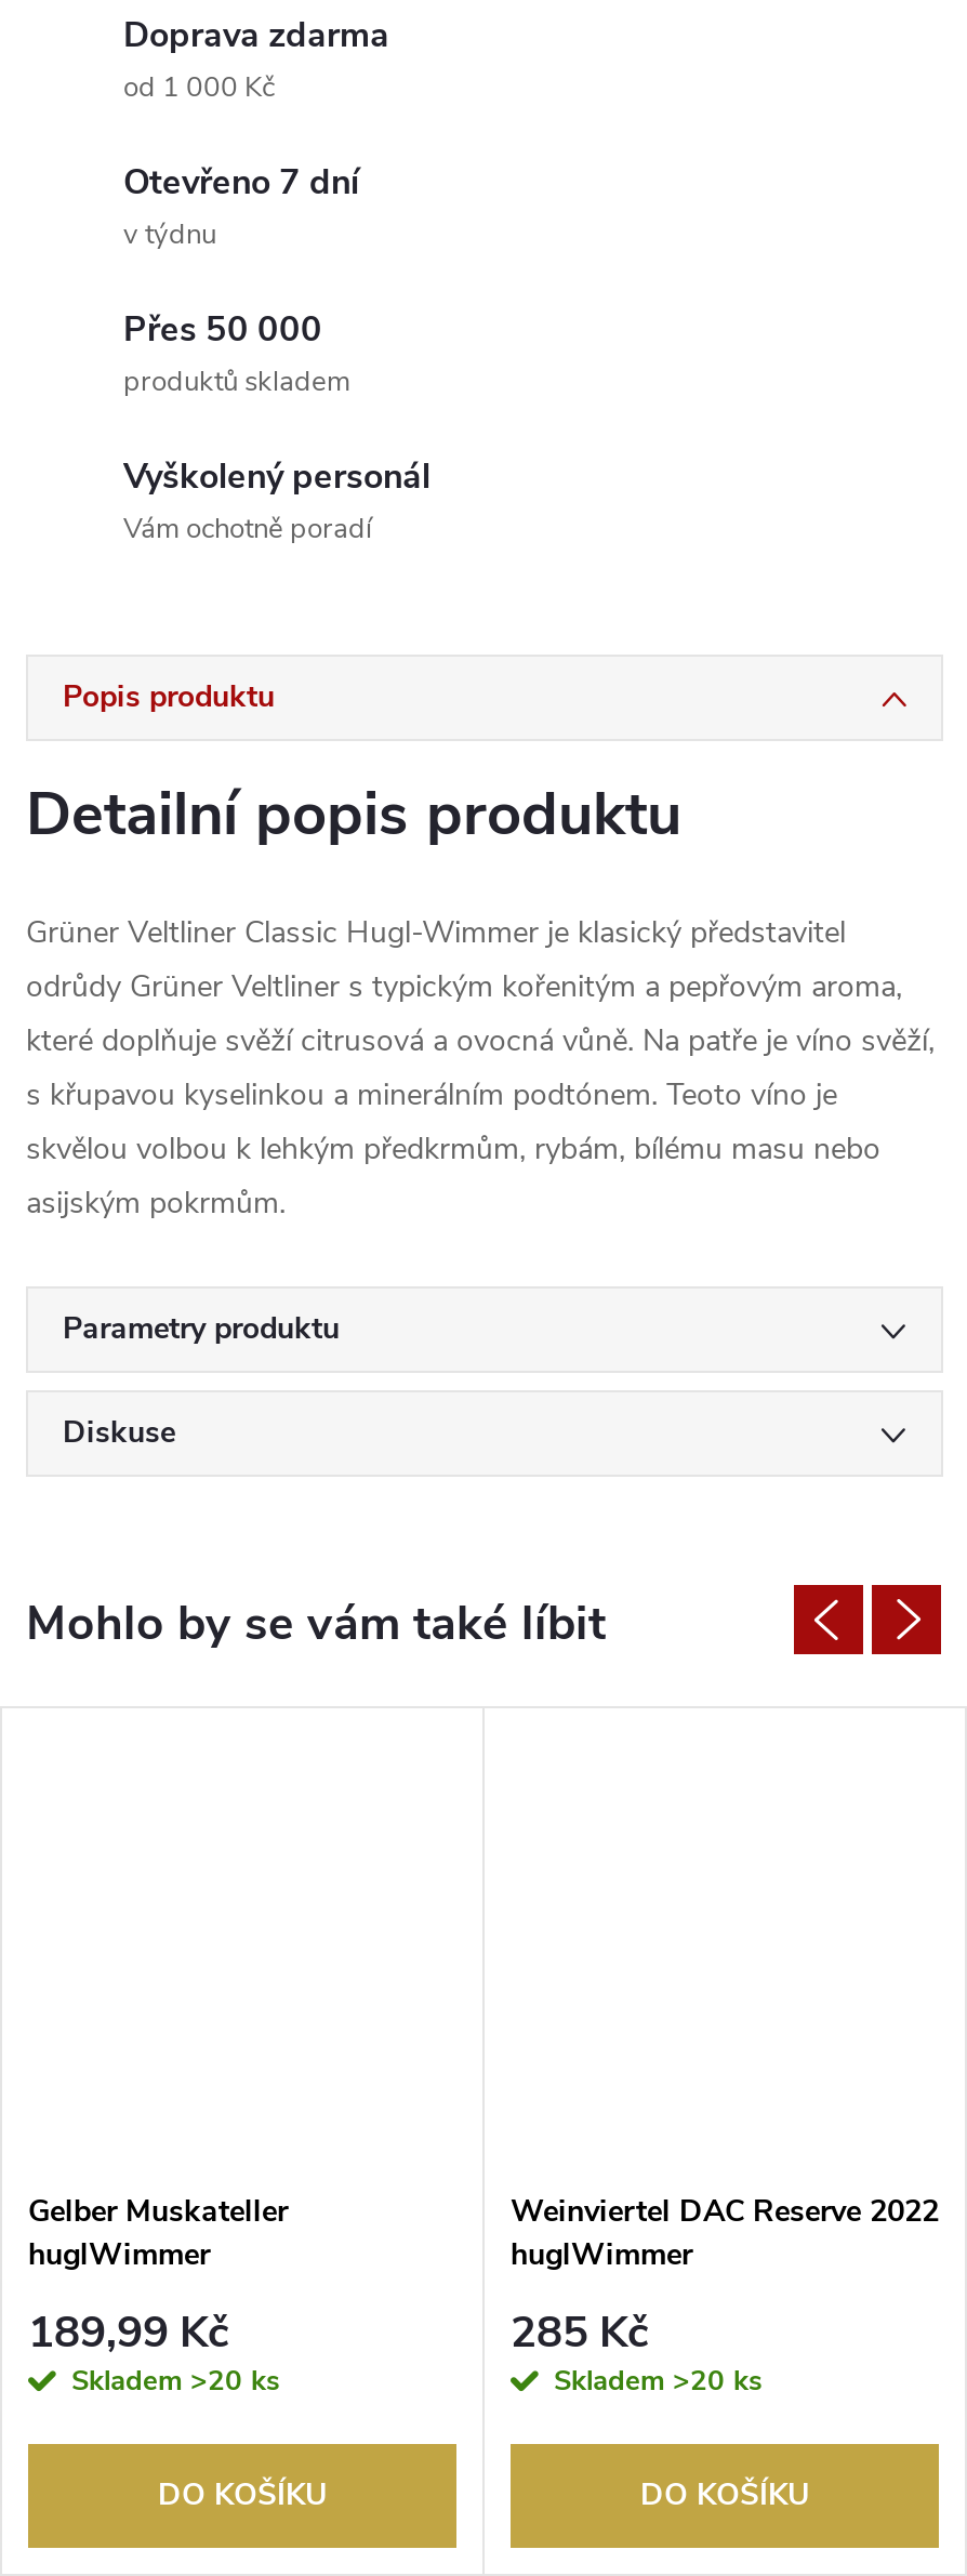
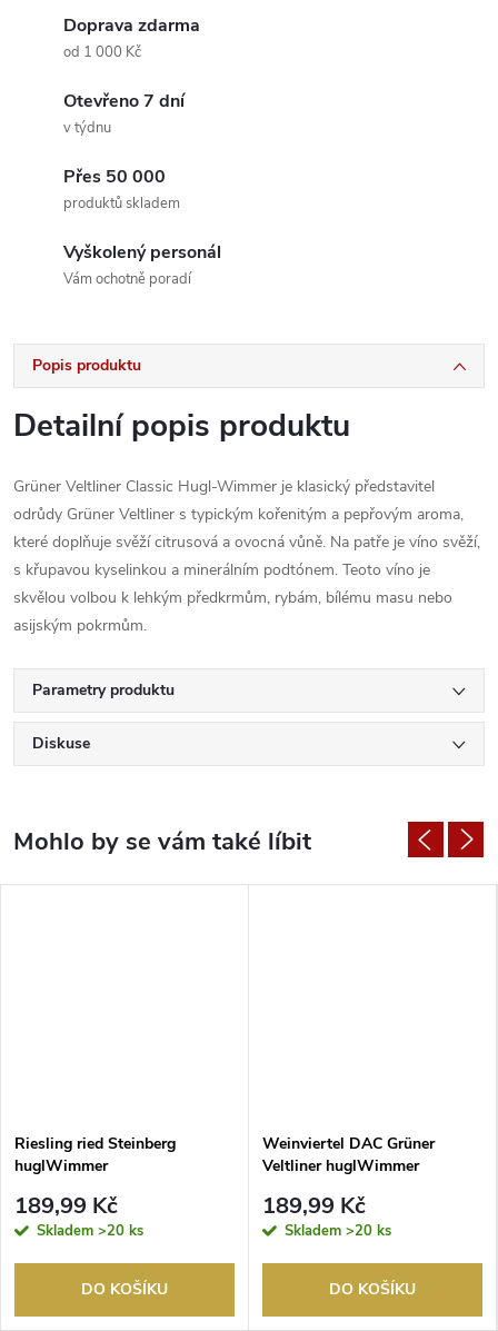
- Gelber Muskateller
+ Riesling ried Steinberg

- Weinviertel DAC Reserve 2022
- huglWimmer
+ Weinviertel DAC Grüner
+ Veltliner huglWimmer

- 285 Kč
+ 189,99 Kč
